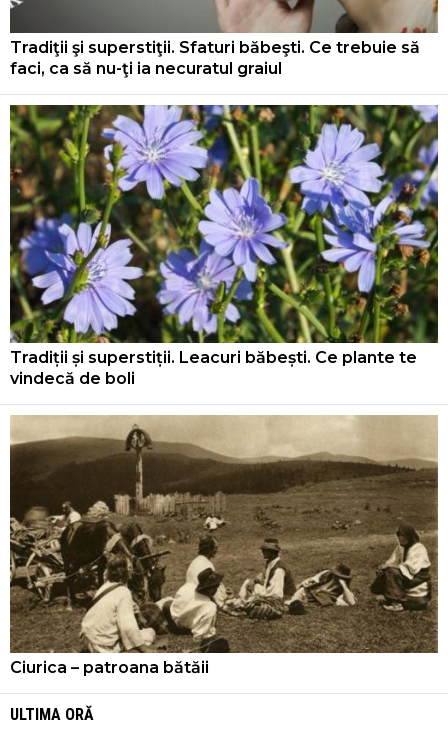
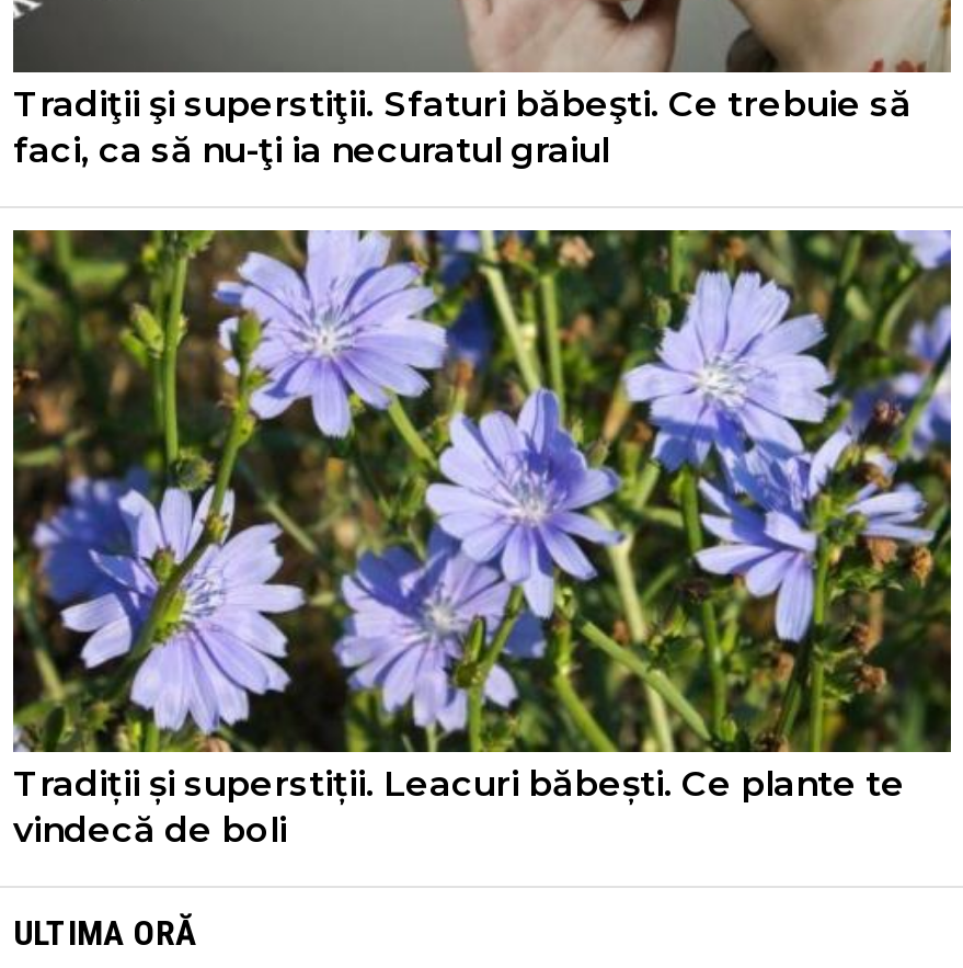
- [image]
- Ciurica – patroana bătăii
